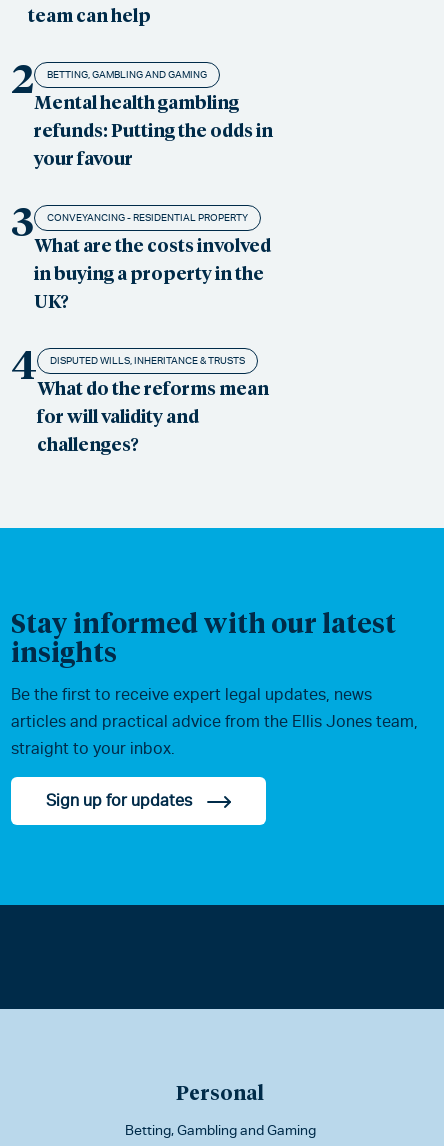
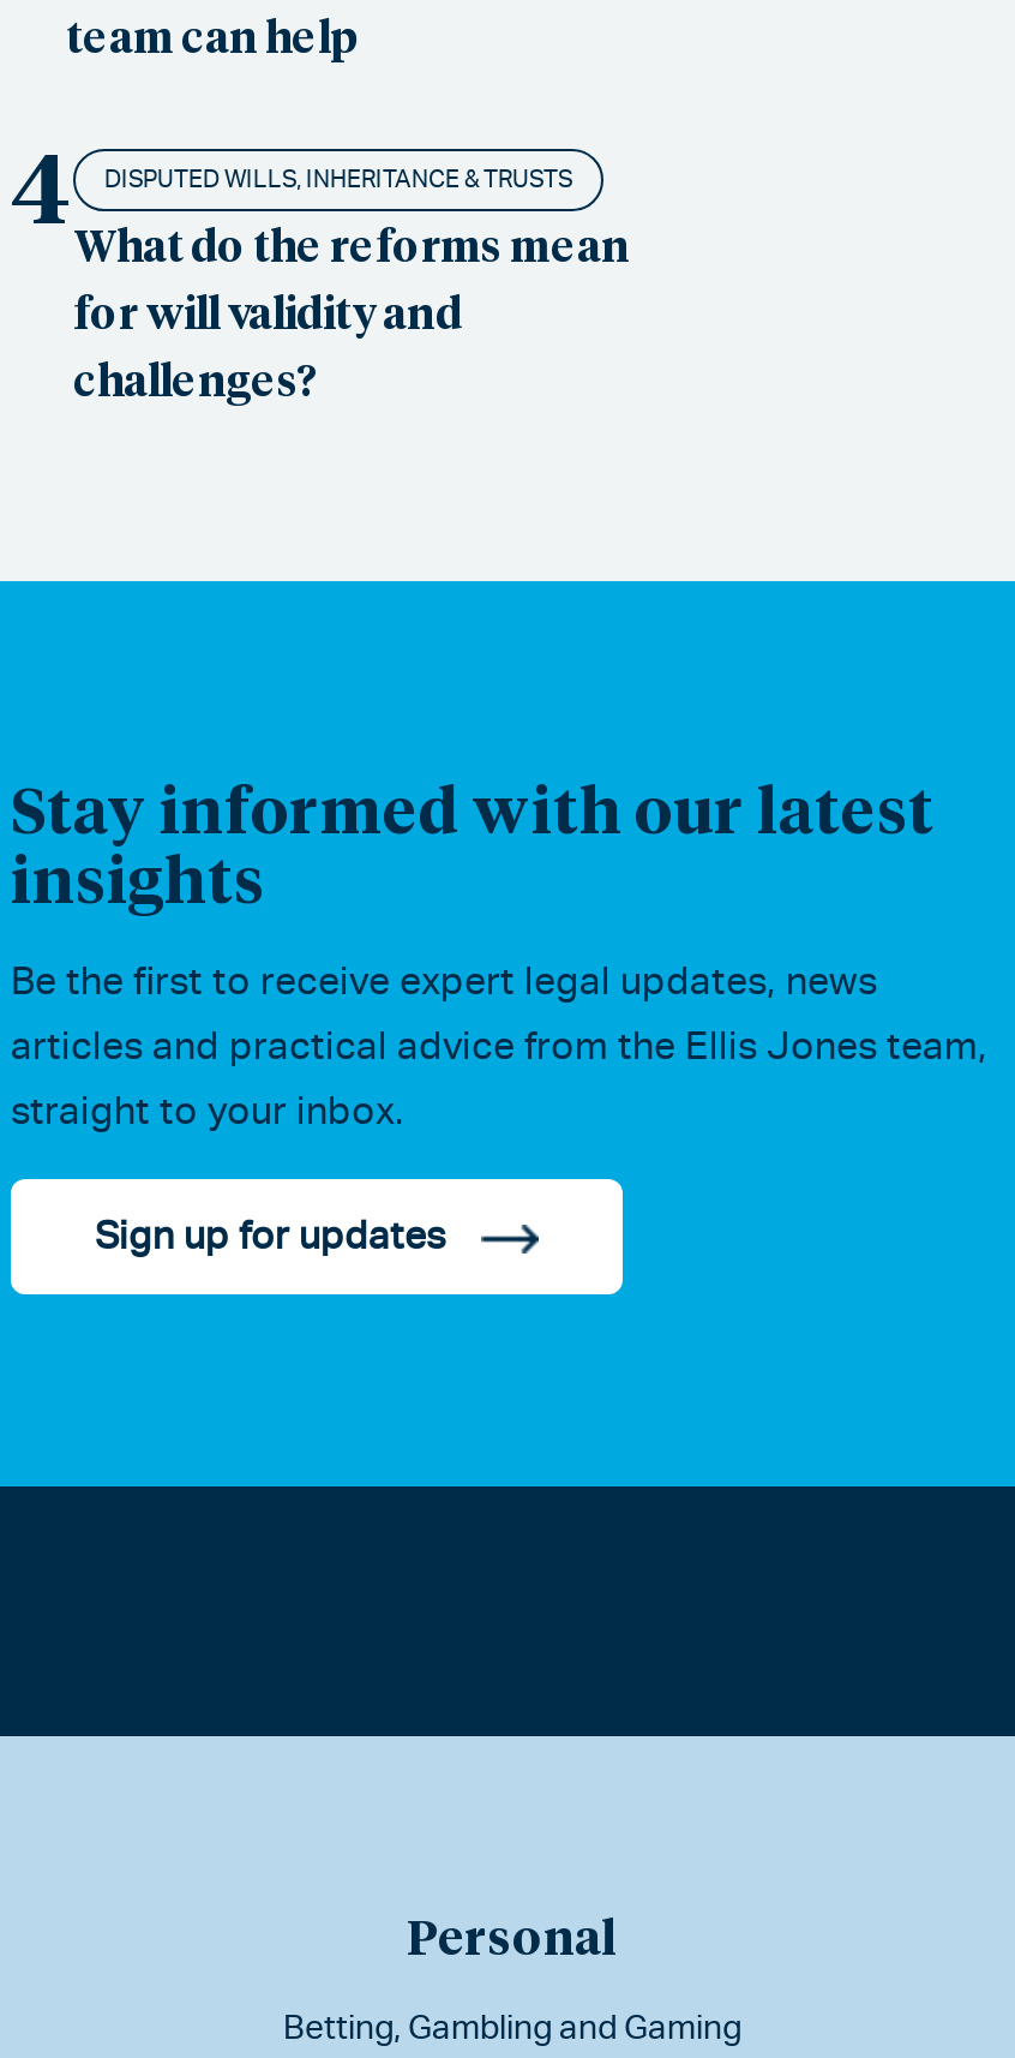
- 2
- BETTING, GAMBLING AND GAMING
- Mental health gambling
- refunds: Putting the odds in
- your favour
- 3
- CONVEYANCING - RESIDENTIAL PROPERTY
- What are the costs involved
- in buying a property in the
- UK?
